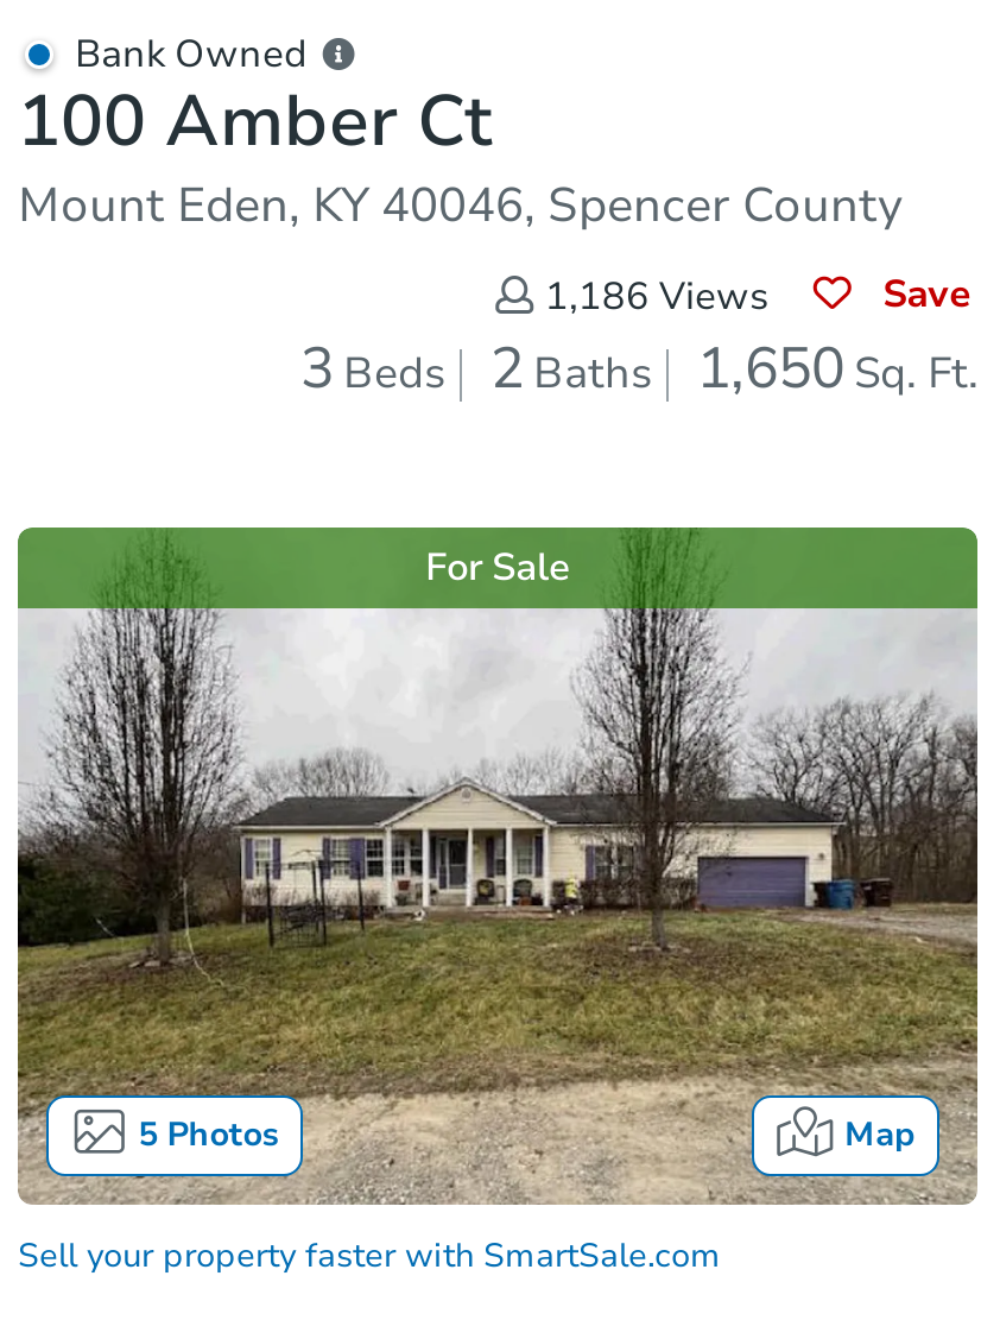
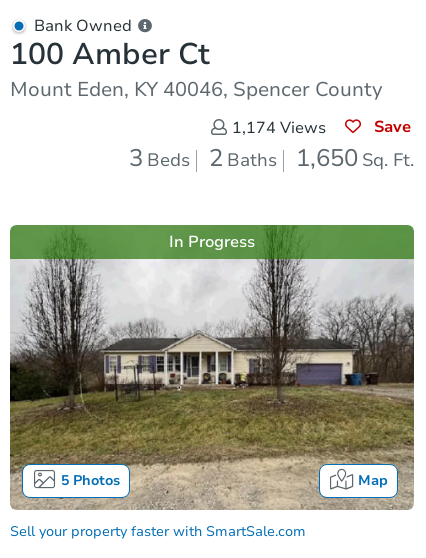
- 1,186 Views
+ 1,174 Views

- For Sale
+ In Progress
